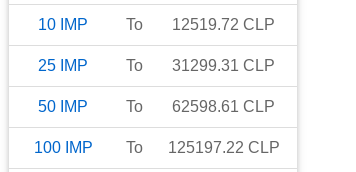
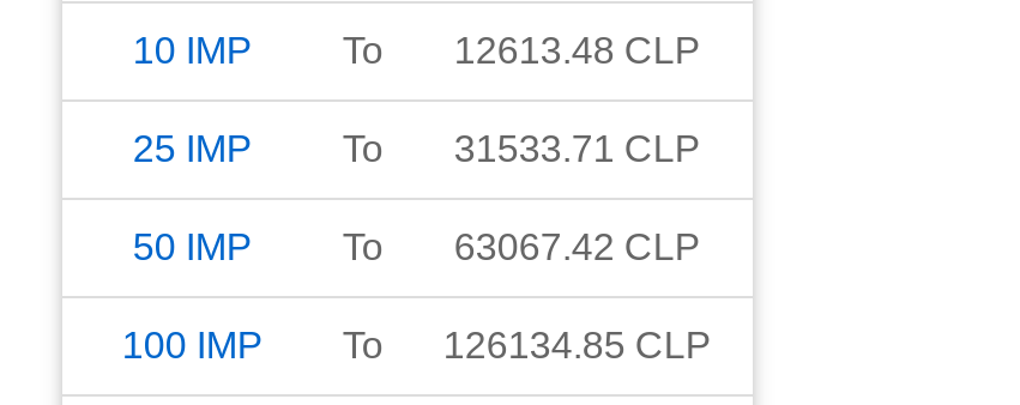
- To 12519.72 CLP
+ To 12613.48 CLP

- To 31299.31 CLP
+ To 31533.71 CLP

- To 62598.61 CLP
+ To 63067.42 CLP

- 100 IMP To 125197.22 CLP
+ 100 IMP To 126134.85 CLP
